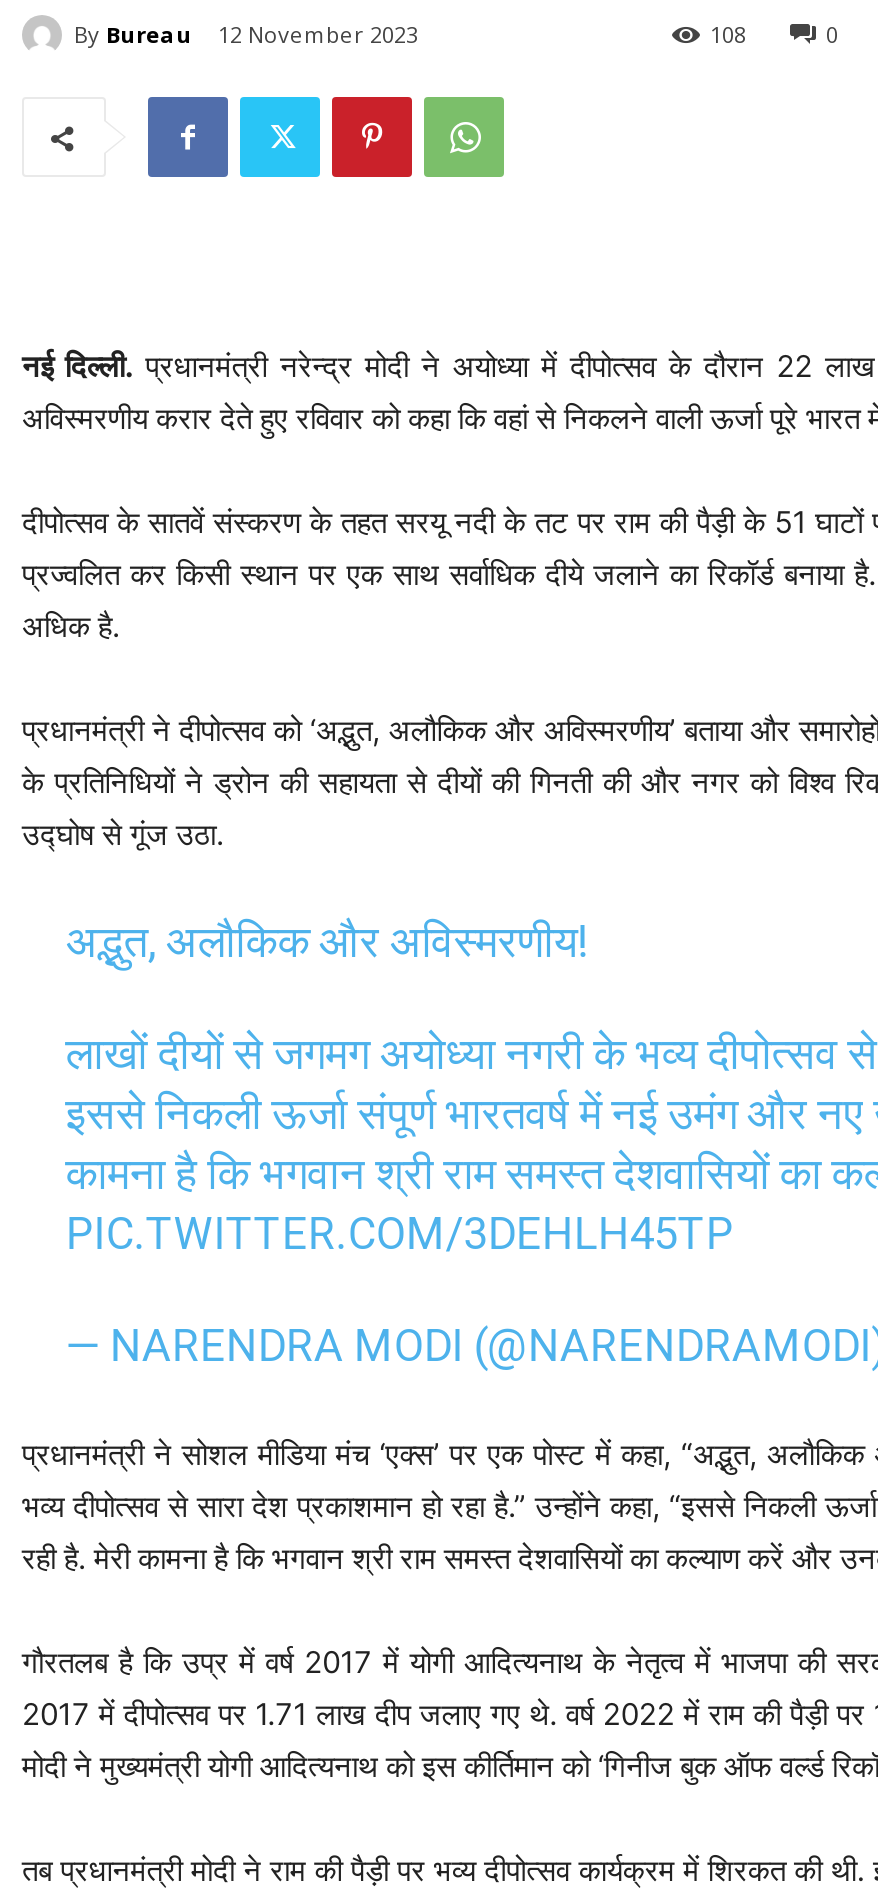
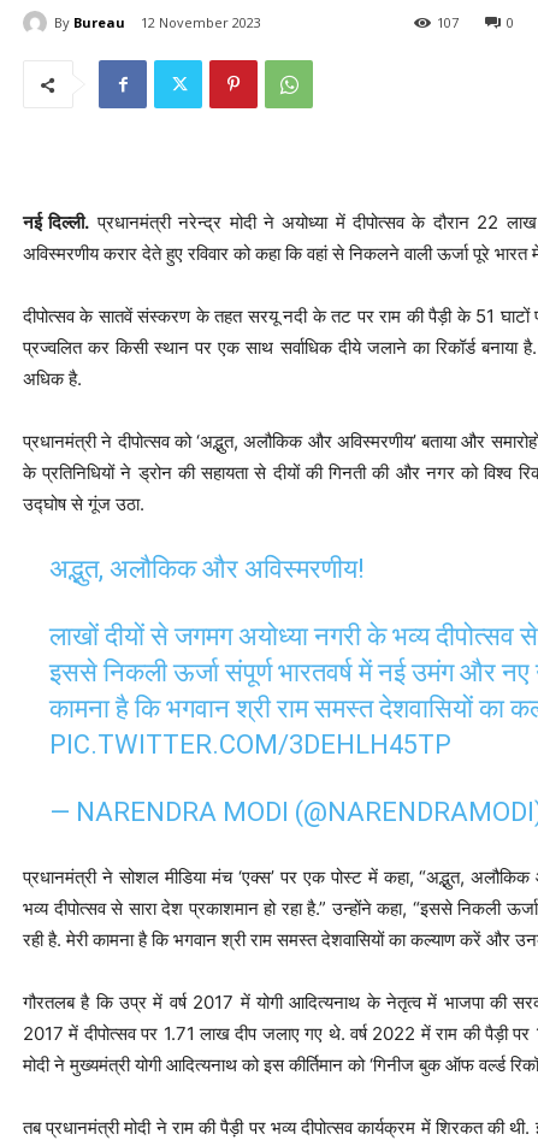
- 108
+ 107
